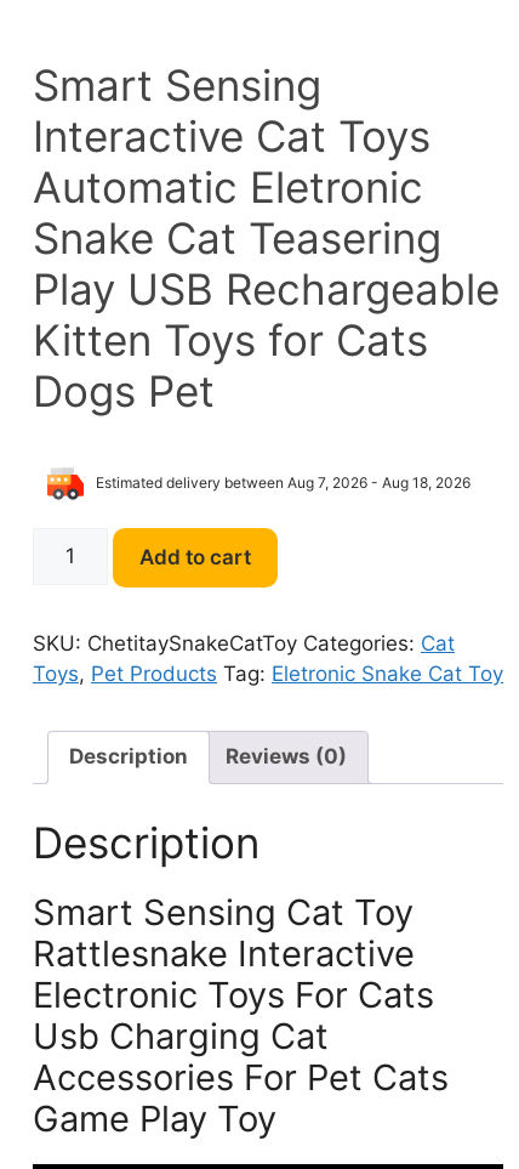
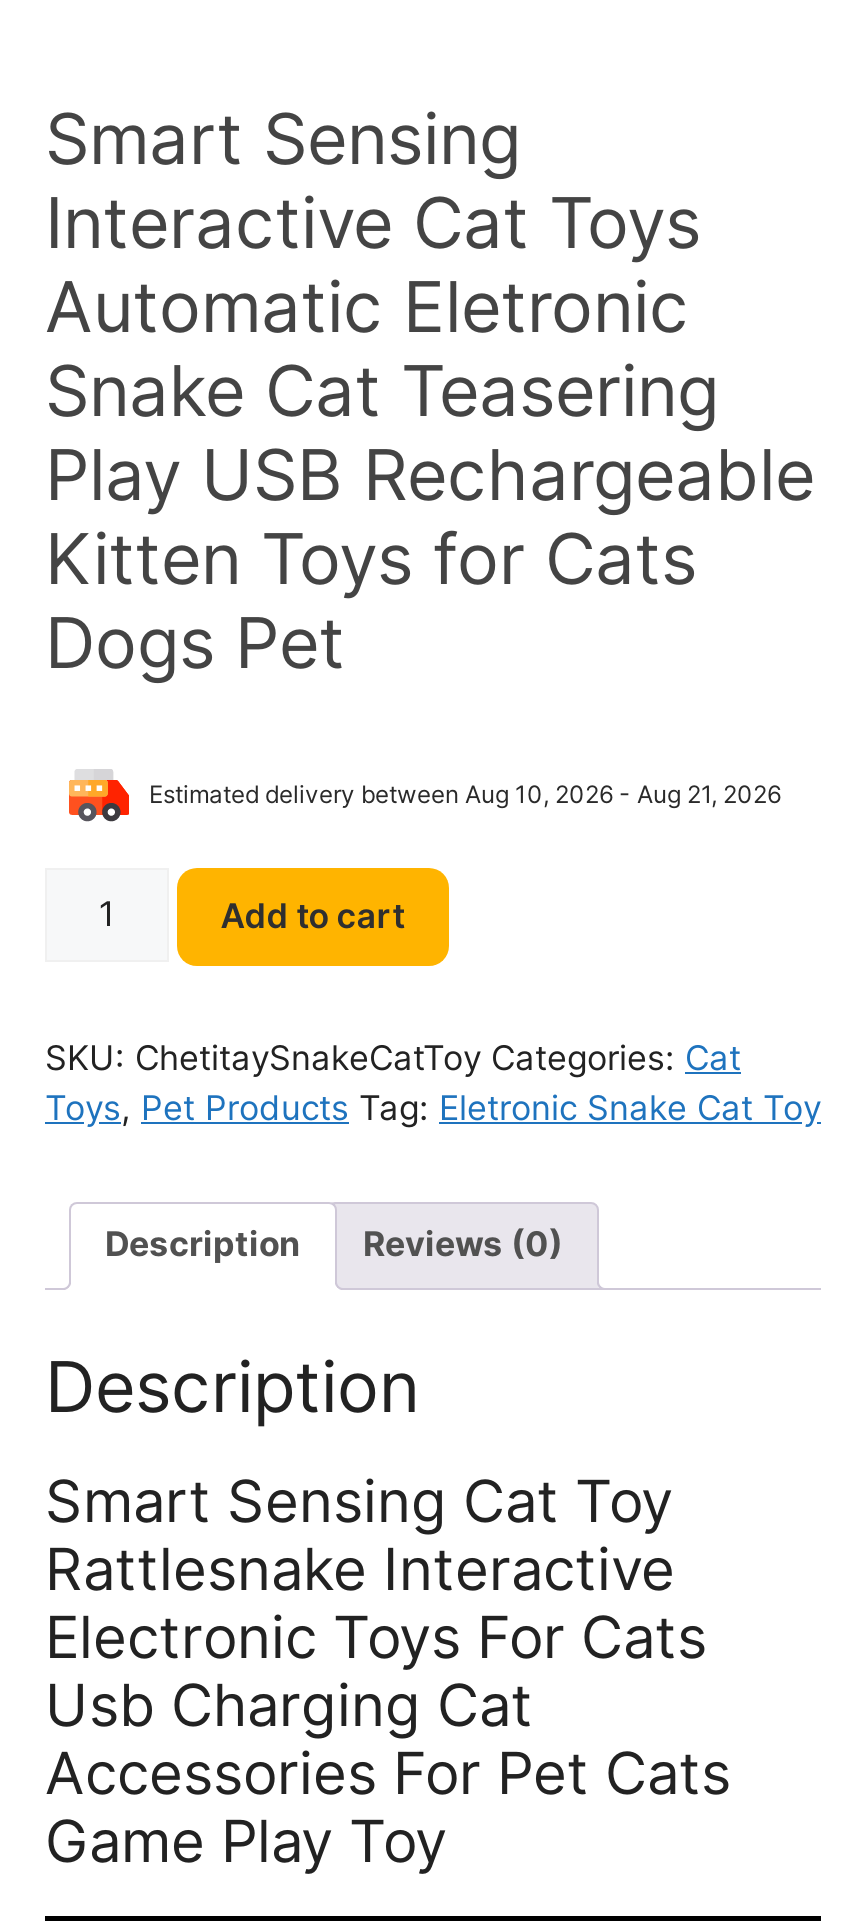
- Estimated delivery between Aug 7, 2026 - Aug 18, 2026
+ Estimated delivery between Aug 10, 2026 - Aug 21, 2026
